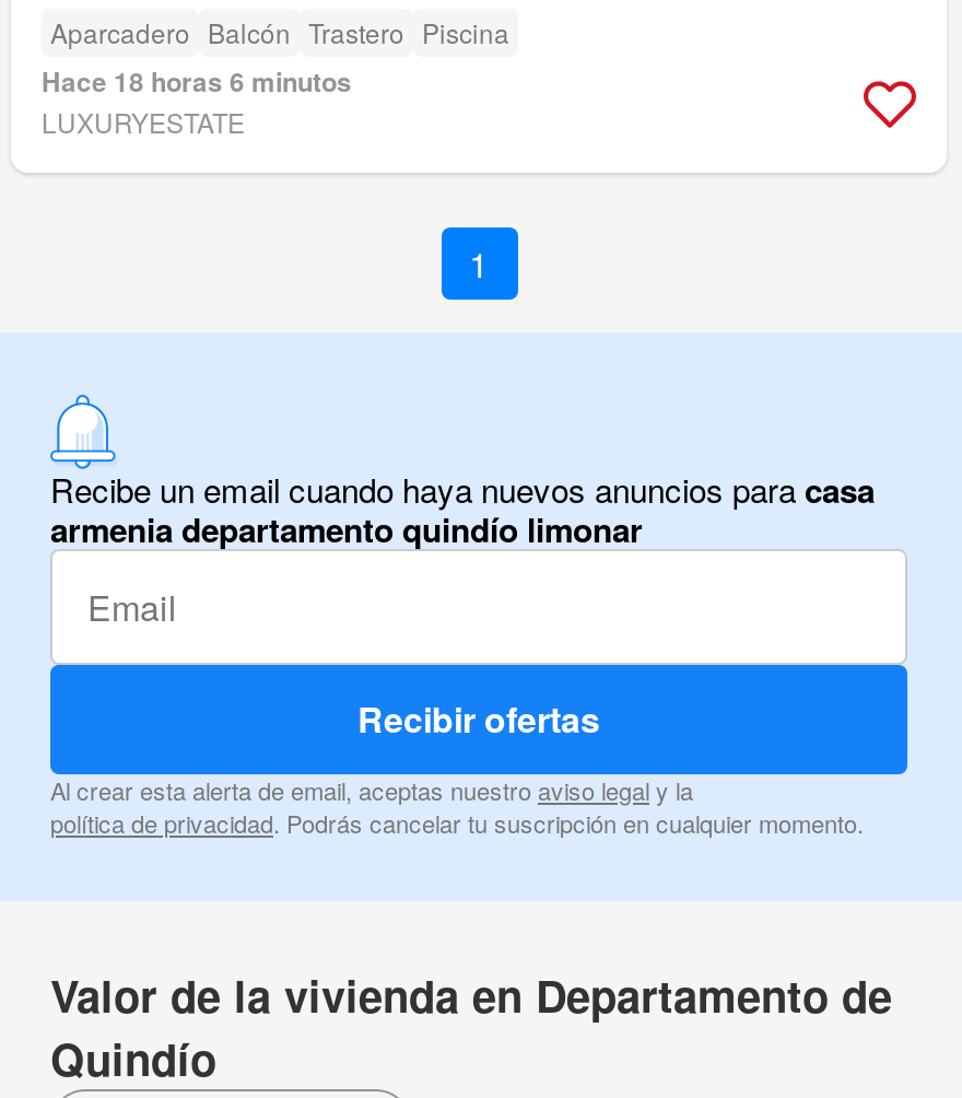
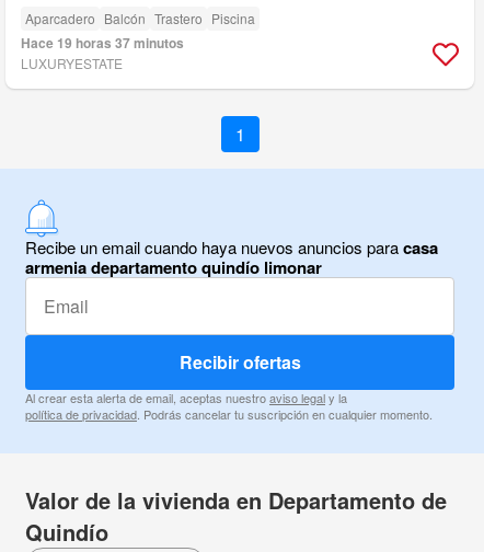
- Hace 18 horas 6 minutos
+ Hace 19 horas 37 minutos
